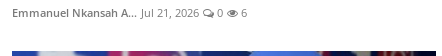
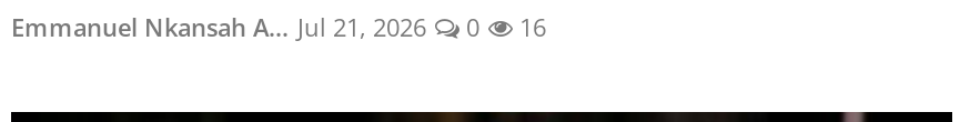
- Emmanuel Nkansah A... Jul 21, 2026 0 6
+ Emmanuel Nkansah A... Jul 21, 2026 0 16
